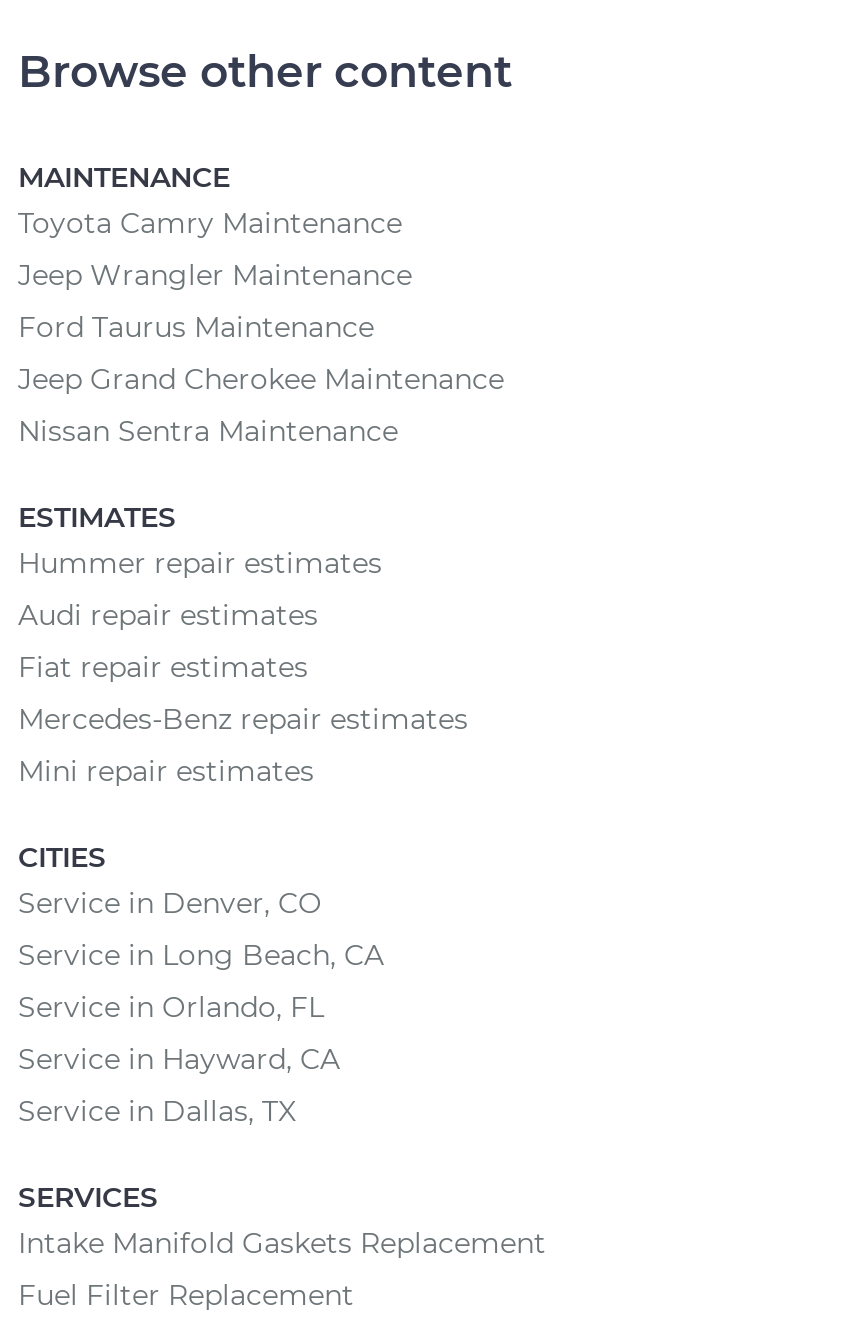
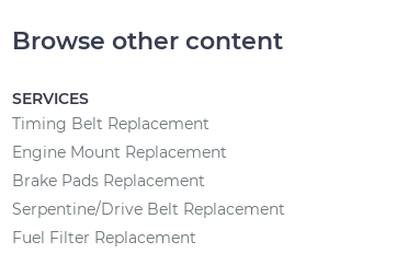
- MAINTENANCE
- Toyota Camry Maintenance
- Jeep Wrangler Maintenance
- Ford Taurus Maintenance
- Jeep Grand Cherokee Maintenance
- Nissan Sentra Maintenance
- ESTIMATES
- Hummer repair estimates
- Audi repair estimates
- Fiat repair estimates
- Mercedes-Benz repair estimates
- Mini repair estimates
- CITIES
- Service in Denver, CO
- Service in Long Beach, CA
- Service in Orlando, FL
- Service in Hayward, CA
- Service in Dallas, TX

moved up: SERVICES

- Intake Manifold Gaskets Replacement
+ Timing Belt Replacement
+ Engine Mount Replacement
+ Brake Pads Replacement
+ Serpentine/Drive Belt Replacement
